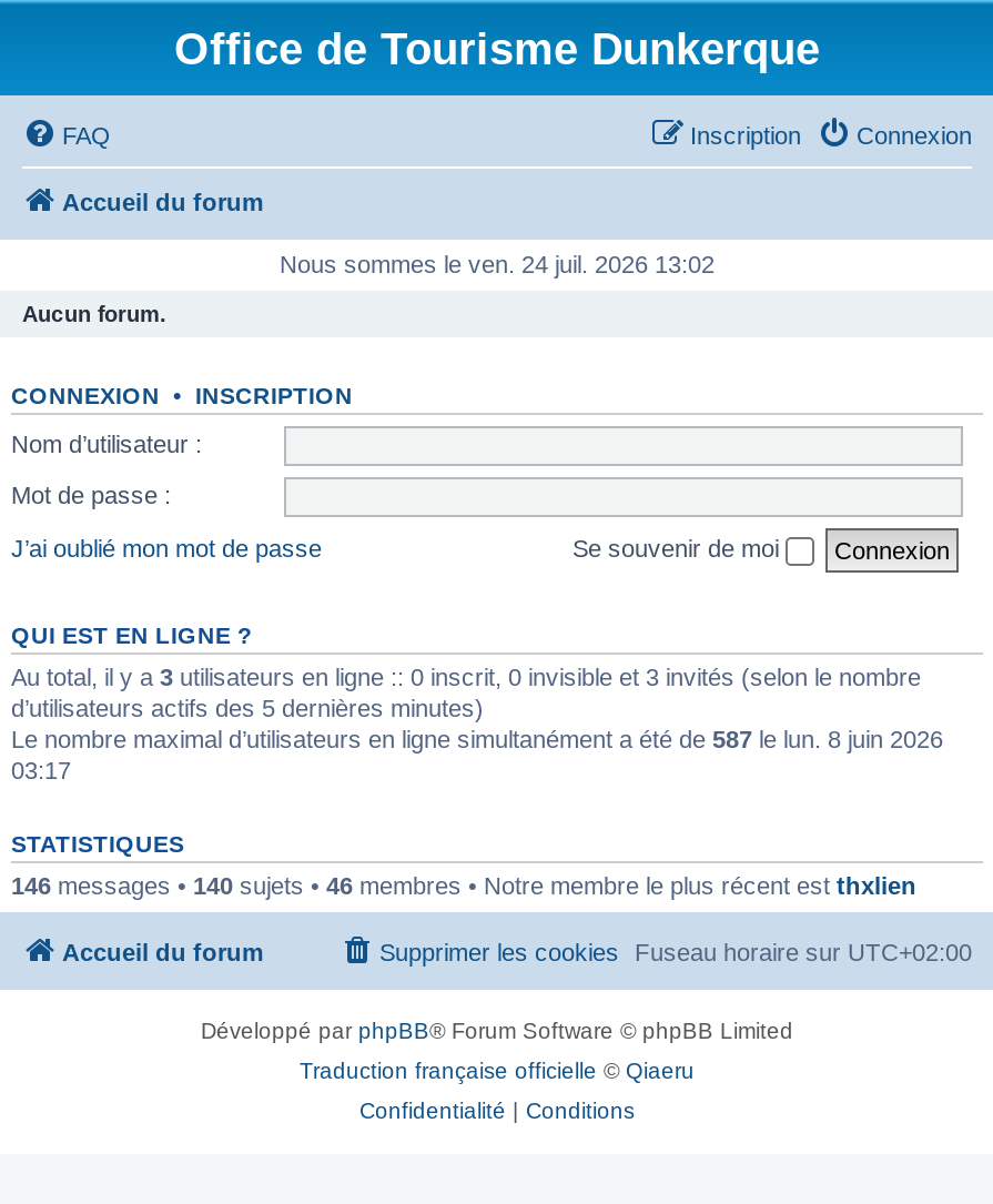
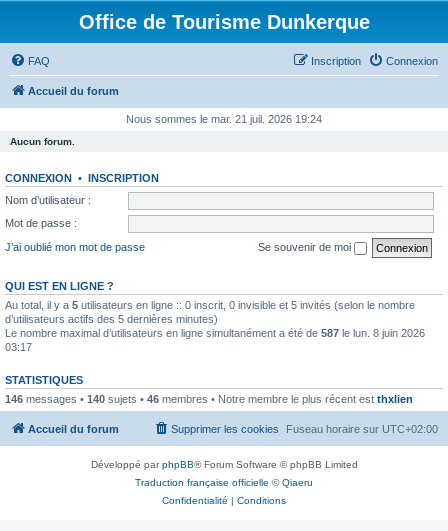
- Nous sommes le ven. 24 juil. 2026 13:02
+ Nous sommes le mar. 21 juil. 2026 19:24

- Au total, il y a 3 utilisateurs en ligne :: 0 inscrit, 0 invisible et 3 invités (selon le nombre
+ Au total, il y a 5 utilisateurs en ligne :: 0 inscrit, 0 invisible et 5 invités (selon le nombre
